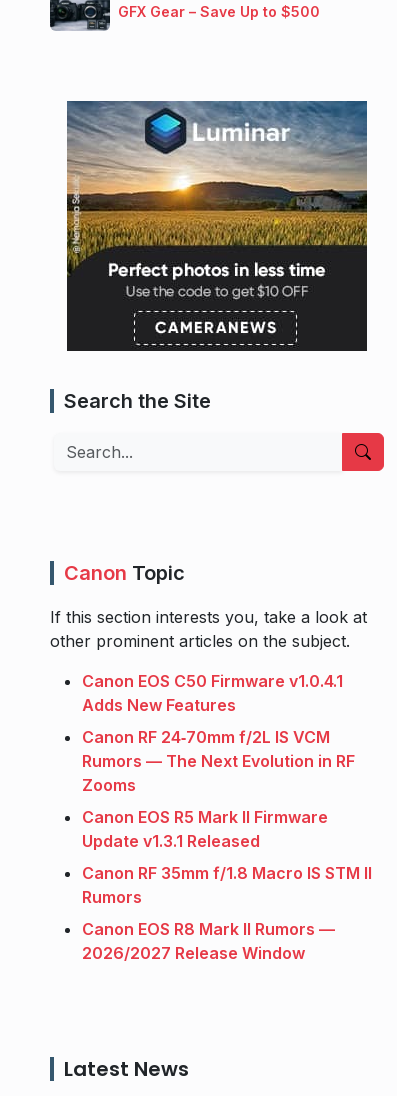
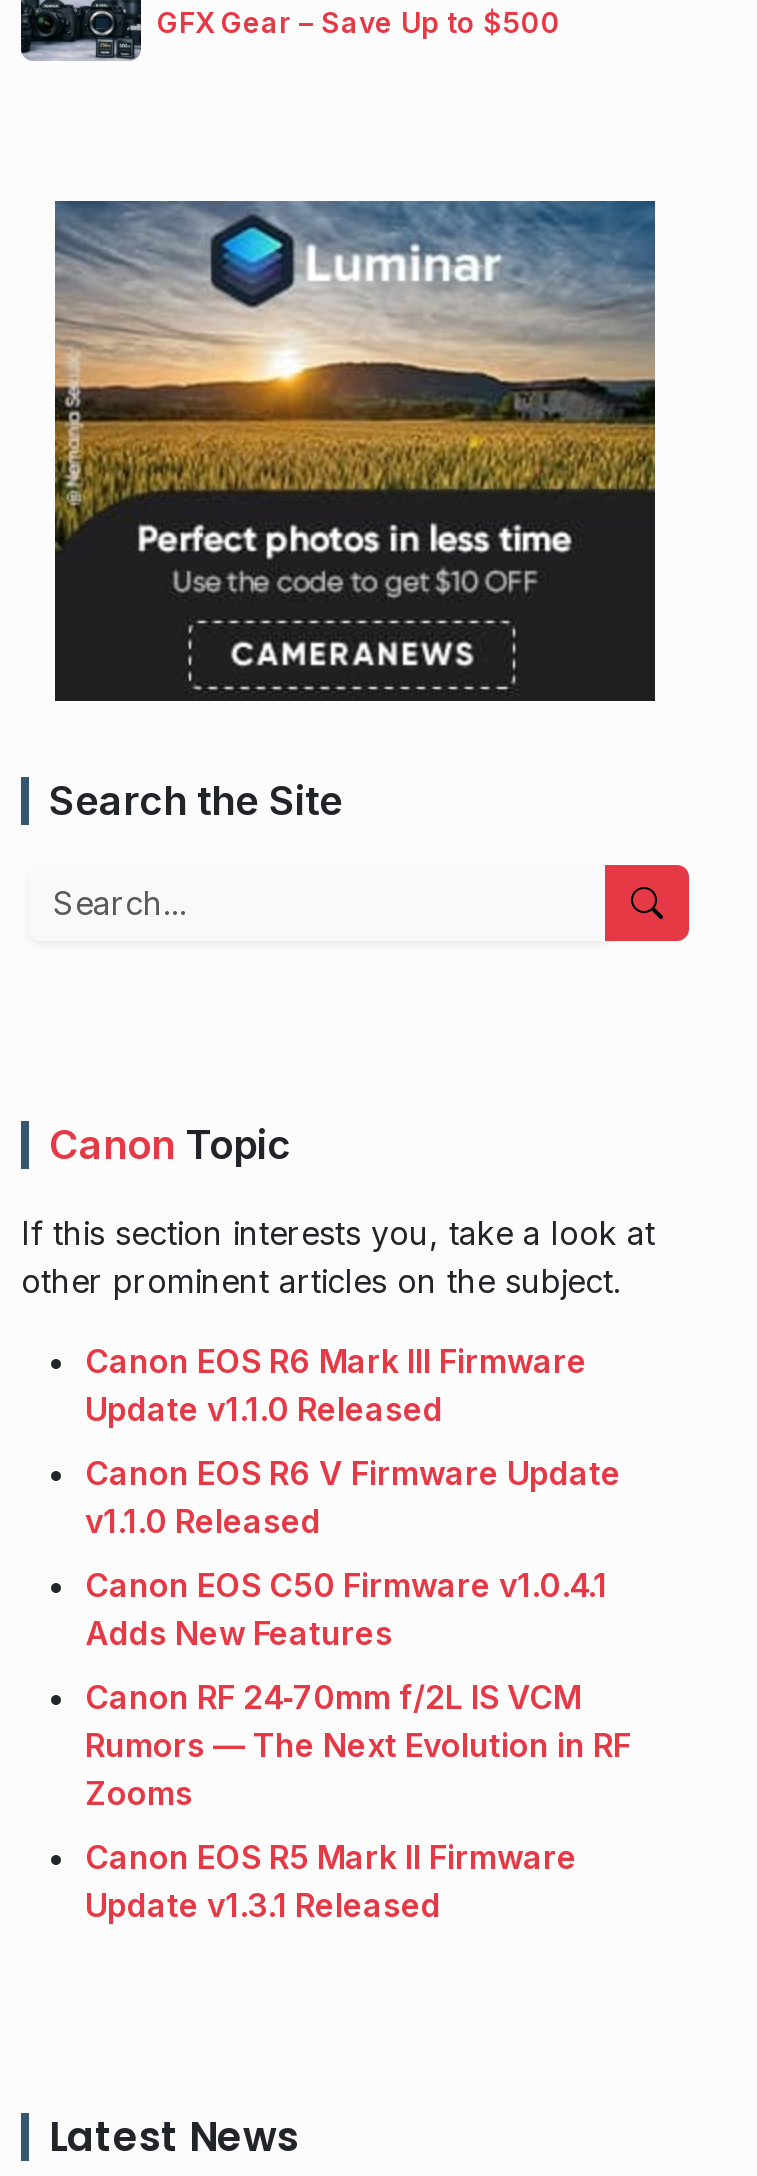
+ Canon EOS R6 Mark III Firmware
+ Update v1.1.0 Released
+ Canon EOS R6 V Firmware Update
+ v1.1.0 Released

moved down: Canon EOS C50 Firmware v1.0.4.1 | Adds New Features | Canon RF 24‑70mm f/2L IS VCM | Rumors — The Next Evolution in RF | Zooms | Canon EOS R5 Mark II Firmware | Update v1.3.1 Released

- Canon RF 35mm f/1.8 Macro IS STM II
- Rumors
- Canon EOS R8 Mark II Rumors —
- 2026/2027 Release Window
